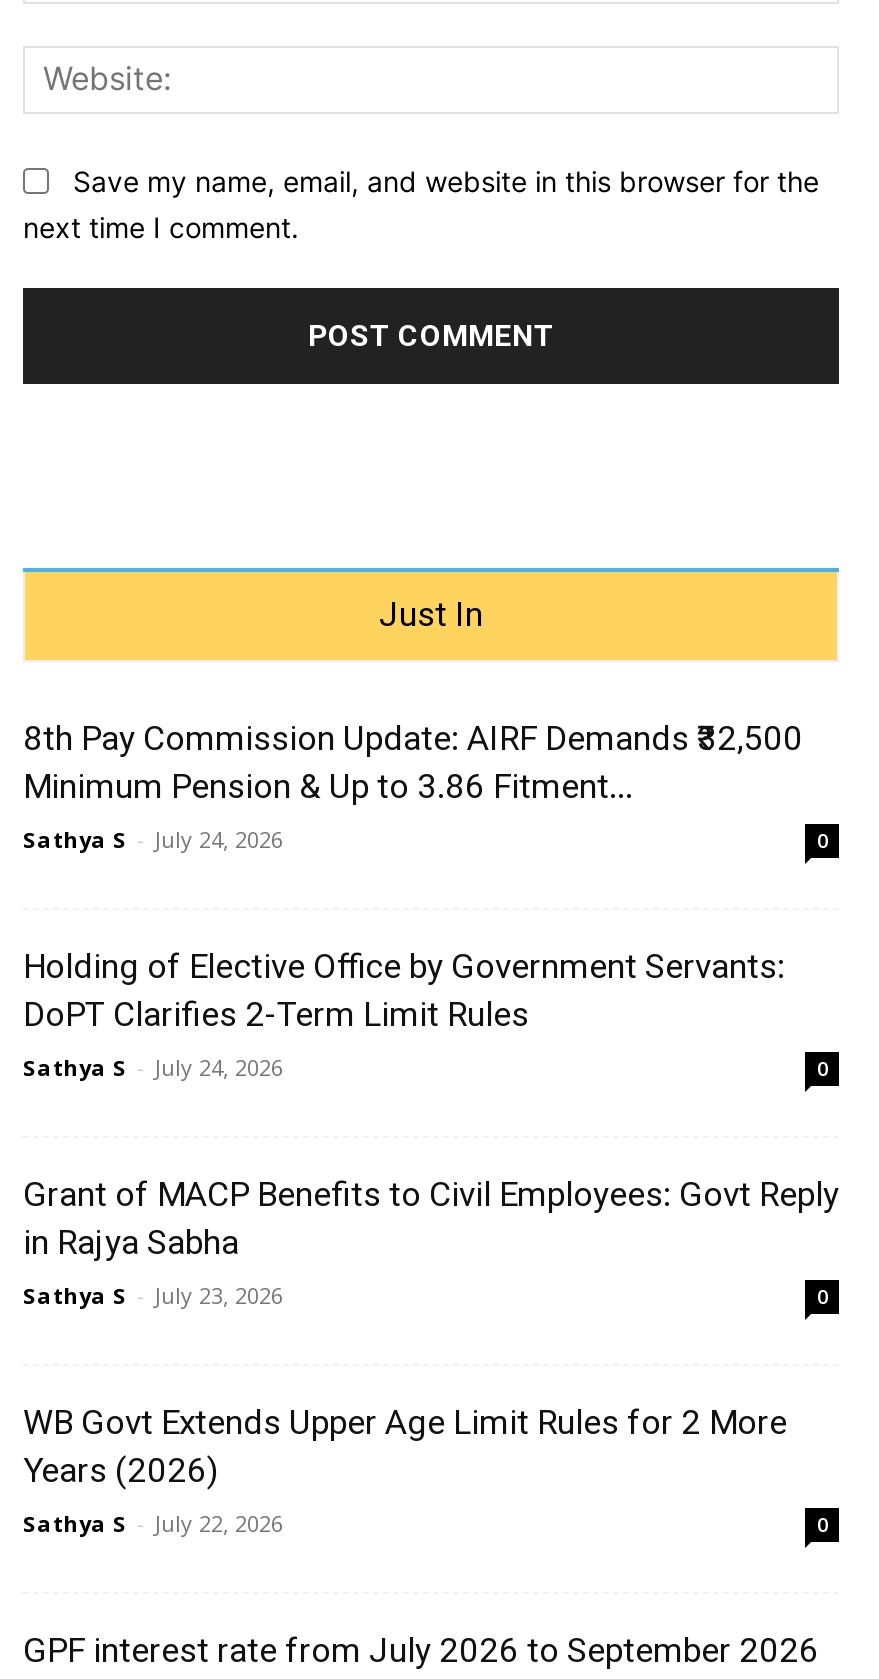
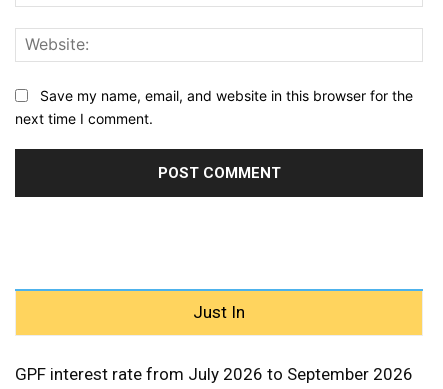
- 8th Pay Commission Update: AIRF Demands ₹32,500
- Minimum Pension & Up to 3.86 Fitment...
- Sathya S - July 24, 2026
- 0
- Holding of Elective Office by Government Servants:
- DoPT Clarifies 2-Term Limit Rules
- Sathya S - July 24, 2026
- 0
- Grant of MACP Benefits to Civil Employees: Govt Reply
- in Rajya Sabha
- Sathya S - July 23, 2026
- 0
- WB Govt Extends Upper Age Limit Rules for 2 More
- Years (2026)
- Sathya S - July 22, 2026
- 0
